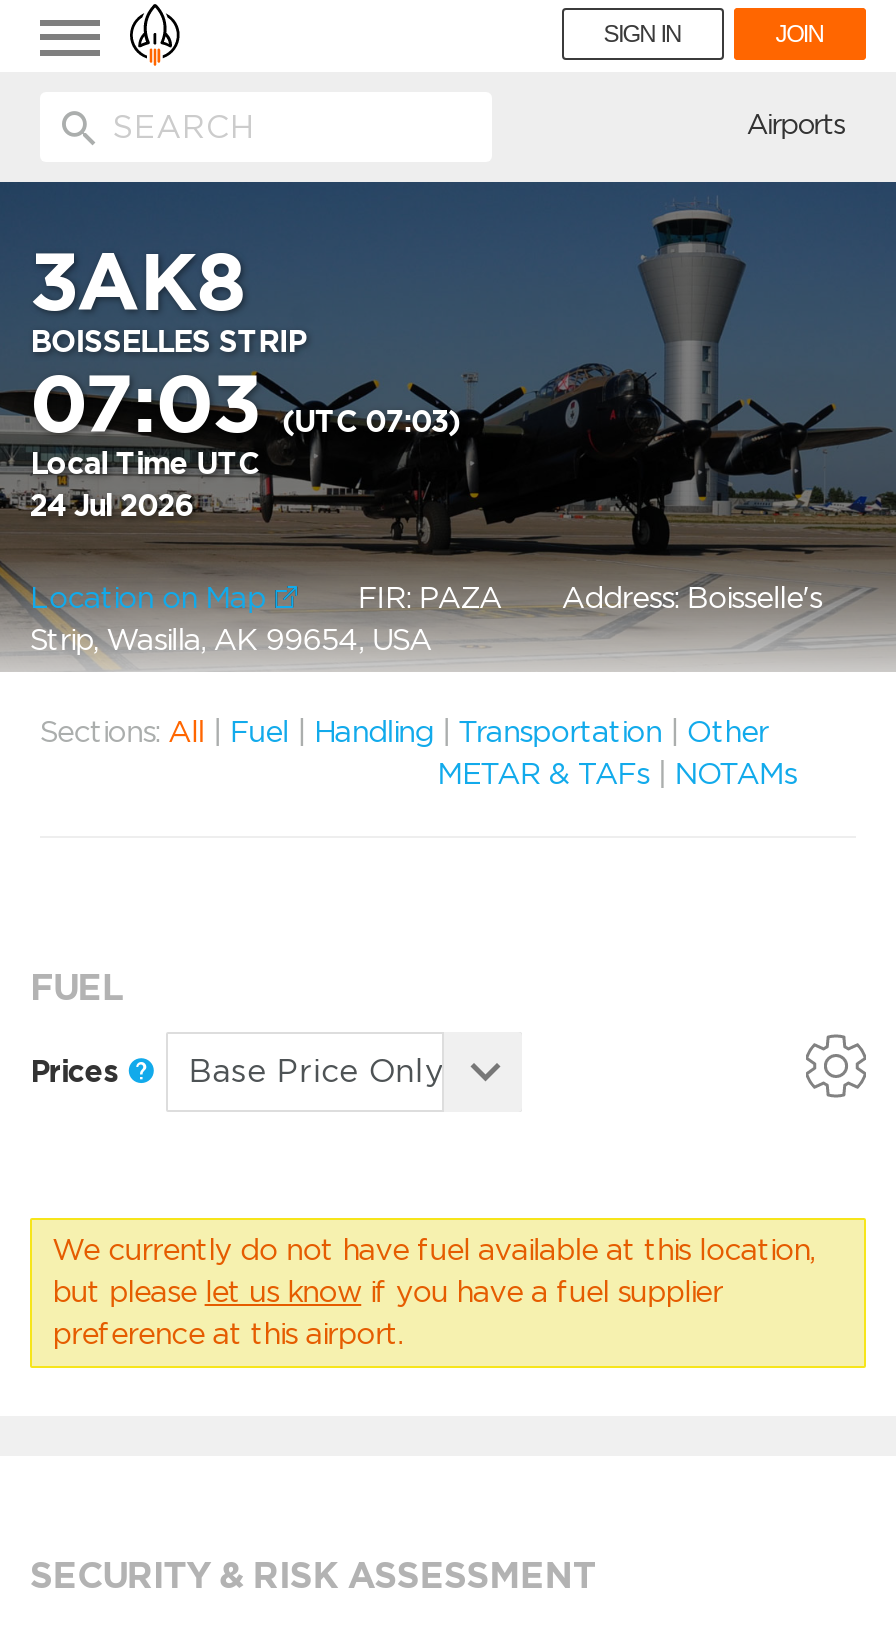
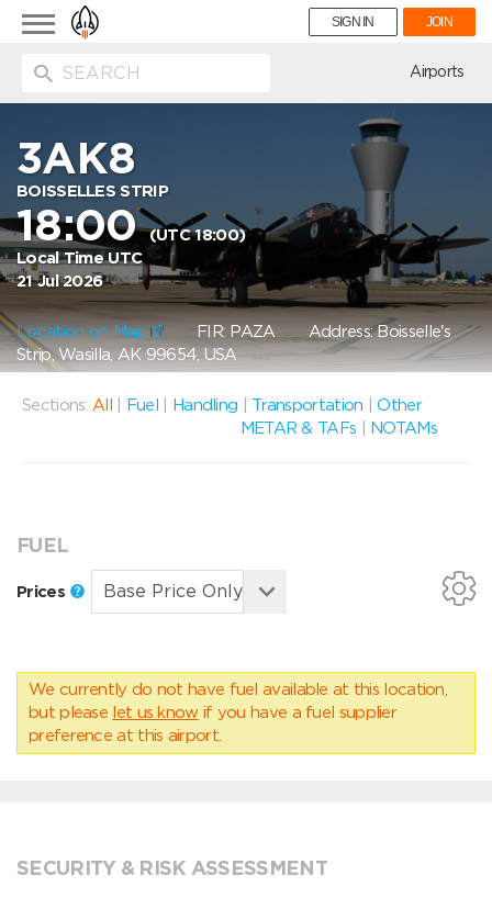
- 07:03 (UTC 07:03)
+ 18:00 (UTC 18:00)

- 24 Jul 2026
+ 21 Jul 2026
